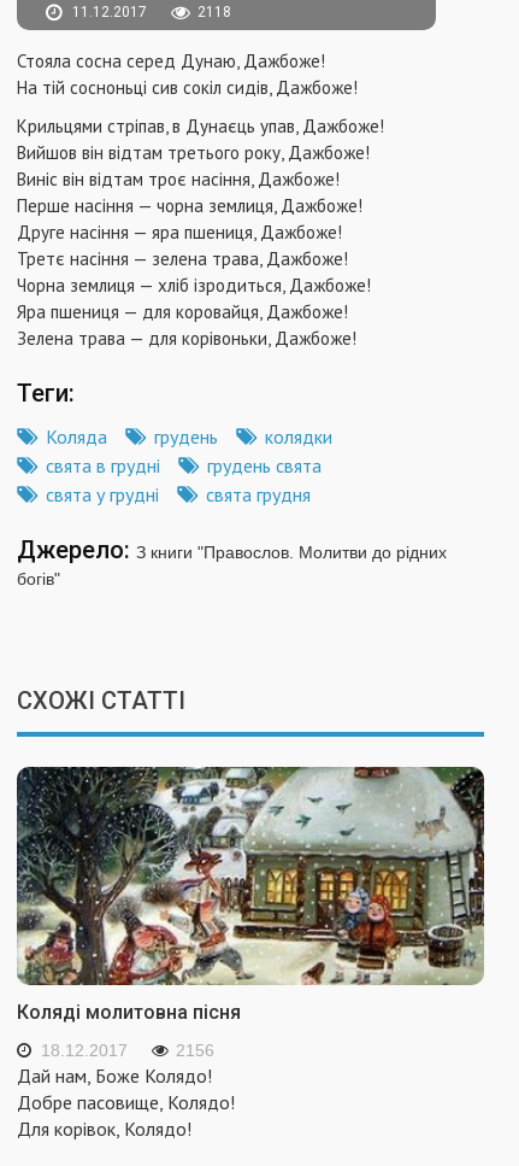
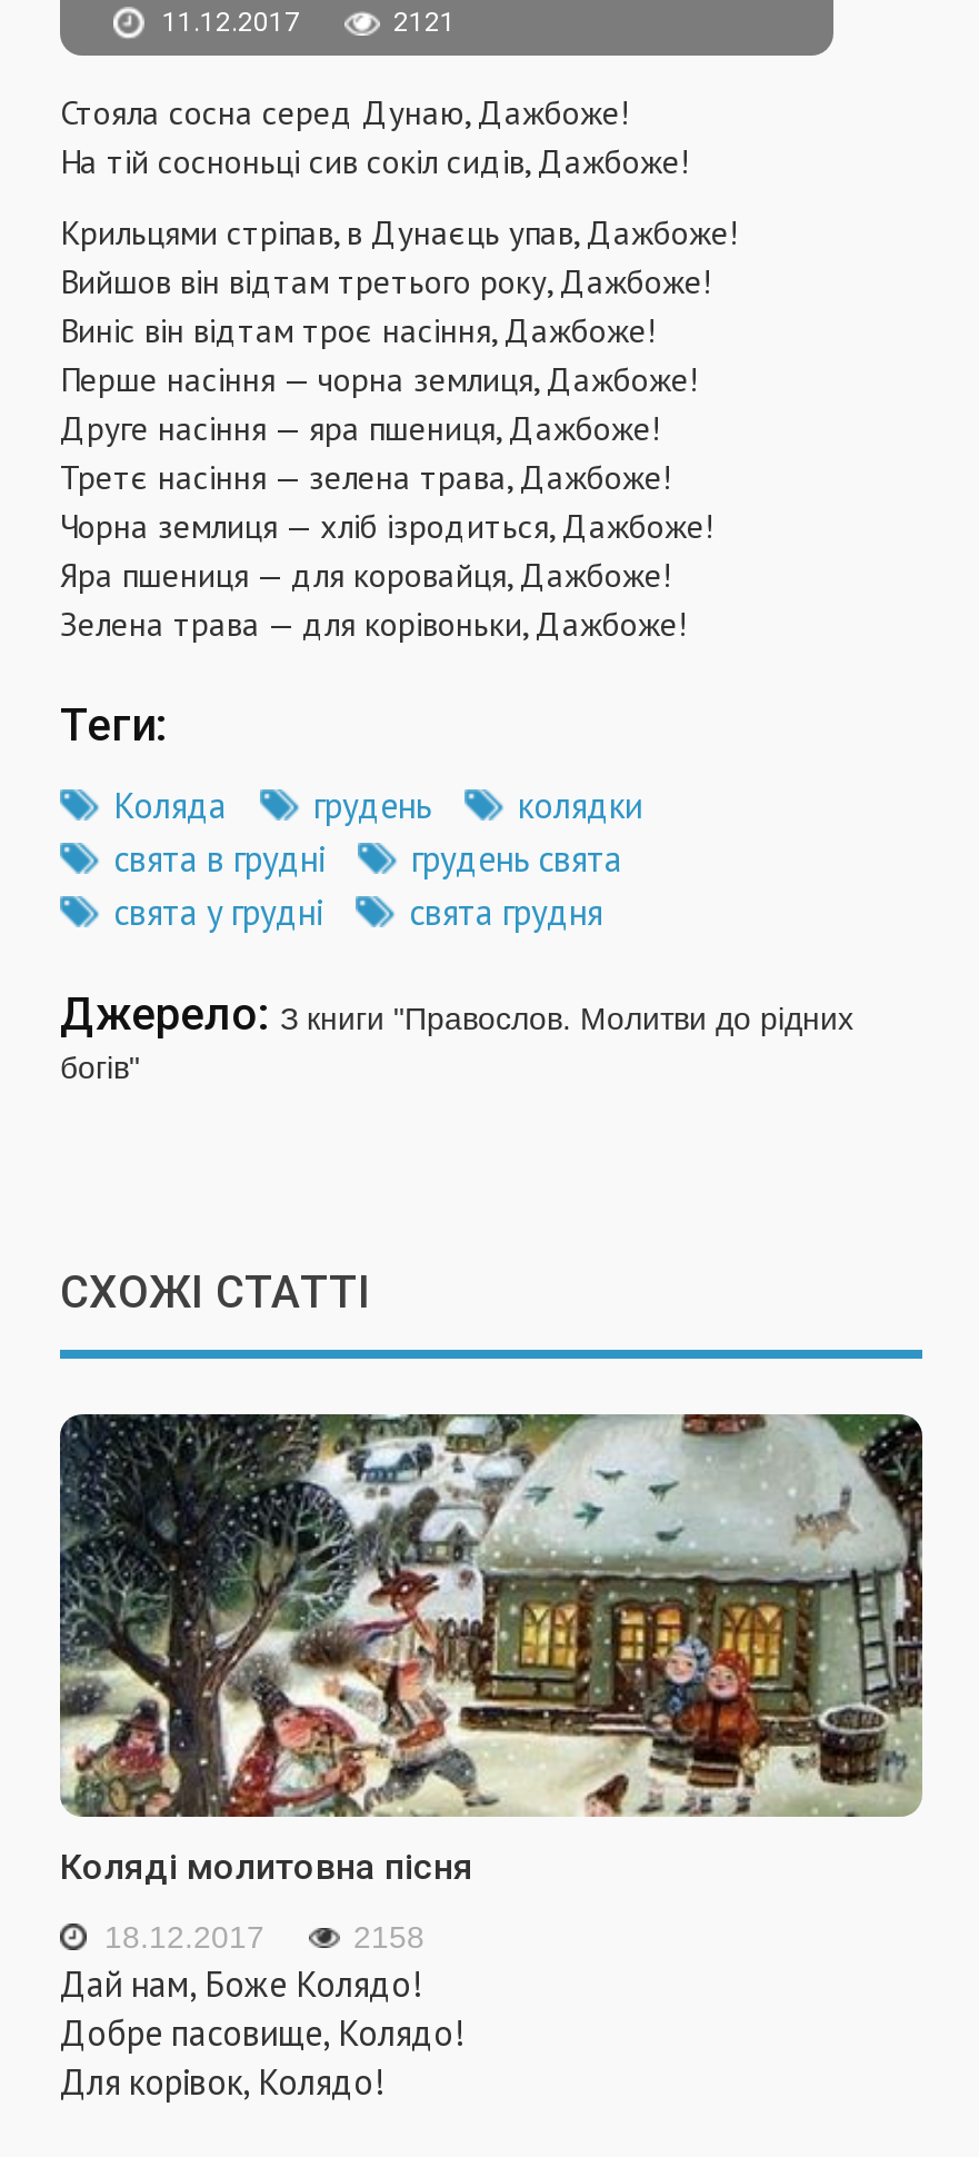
- 2118
+ 2121

- 2156
+ 2158
